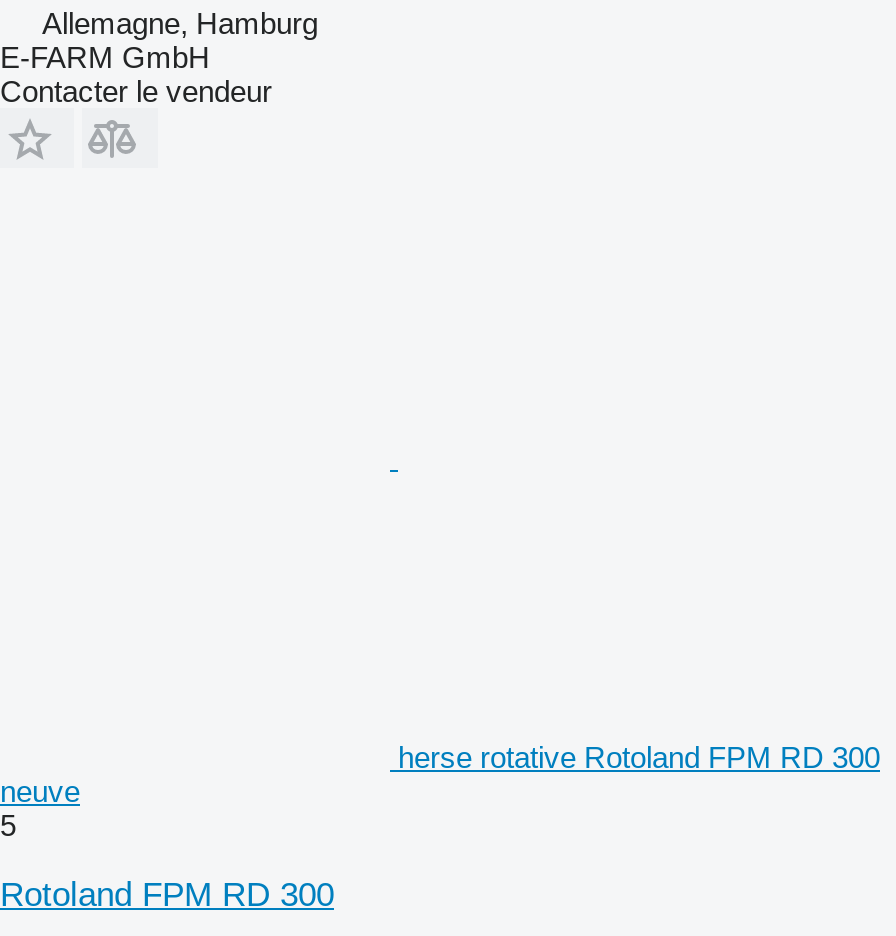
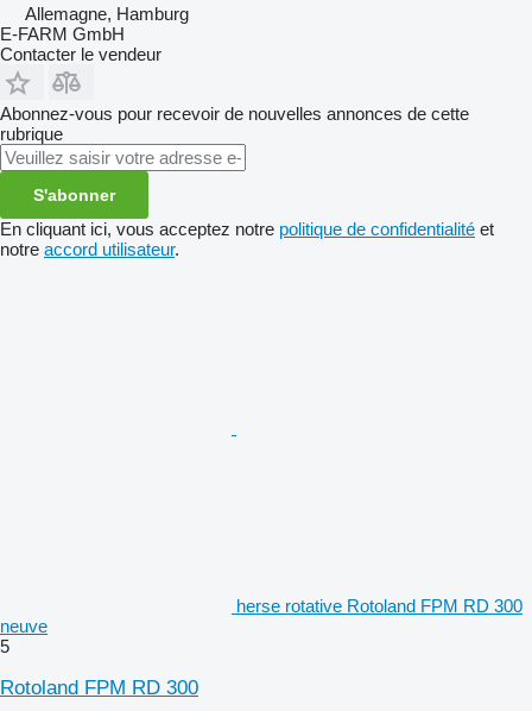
+ Abonnez-vous pour recevoir de nouvelles annonces de cette
+ rubrique
+ S'abonner
+ En cliquant ici, vous acceptez notre politique de confidentialité et
+ notre accord utilisateur.
